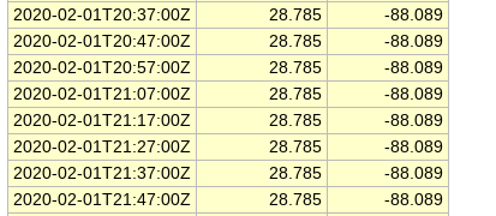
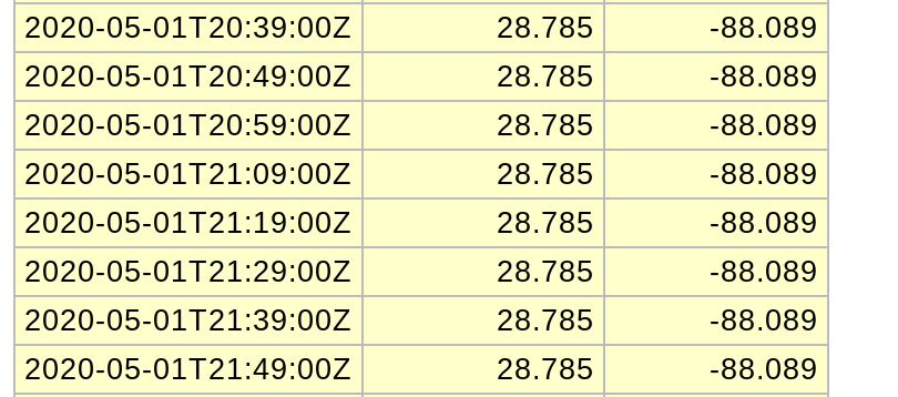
- 2020-02-01T20:37:00Z
+ 2020-05-01T20:39:00Z

- 2020-02-01T20:47:00Z
+ 2020-05-01T20:49:00Z

- 2020-02-01T20:57:00Z
+ 2020-05-01T20:59:00Z

- 2020-02-01T21:07:00Z
+ 2020-05-01T21:09:00Z

- 2020-02-01T21:17:00Z
+ 2020-05-01T21:19:00Z

- 2020-02-01T21:27:00Z
+ 2020-05-01T21:29:00Z

- 2020-02-01T21:37:00Z
+ 2020-05-01T21:39:00Z

- 2020-02-01T21:47:00Z
+ 2020-05-01T21:49:00Z
